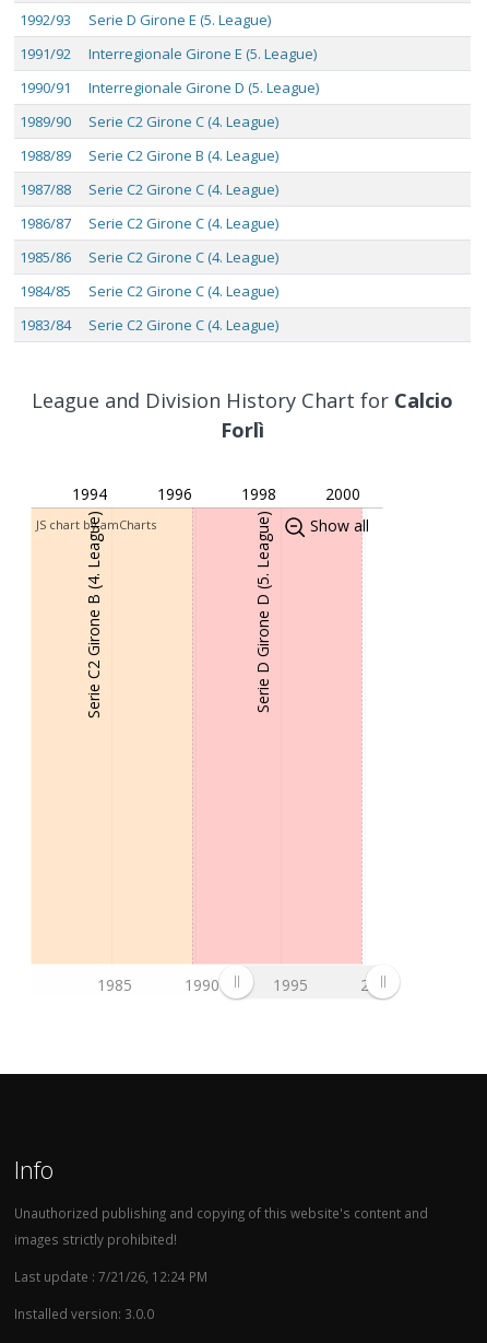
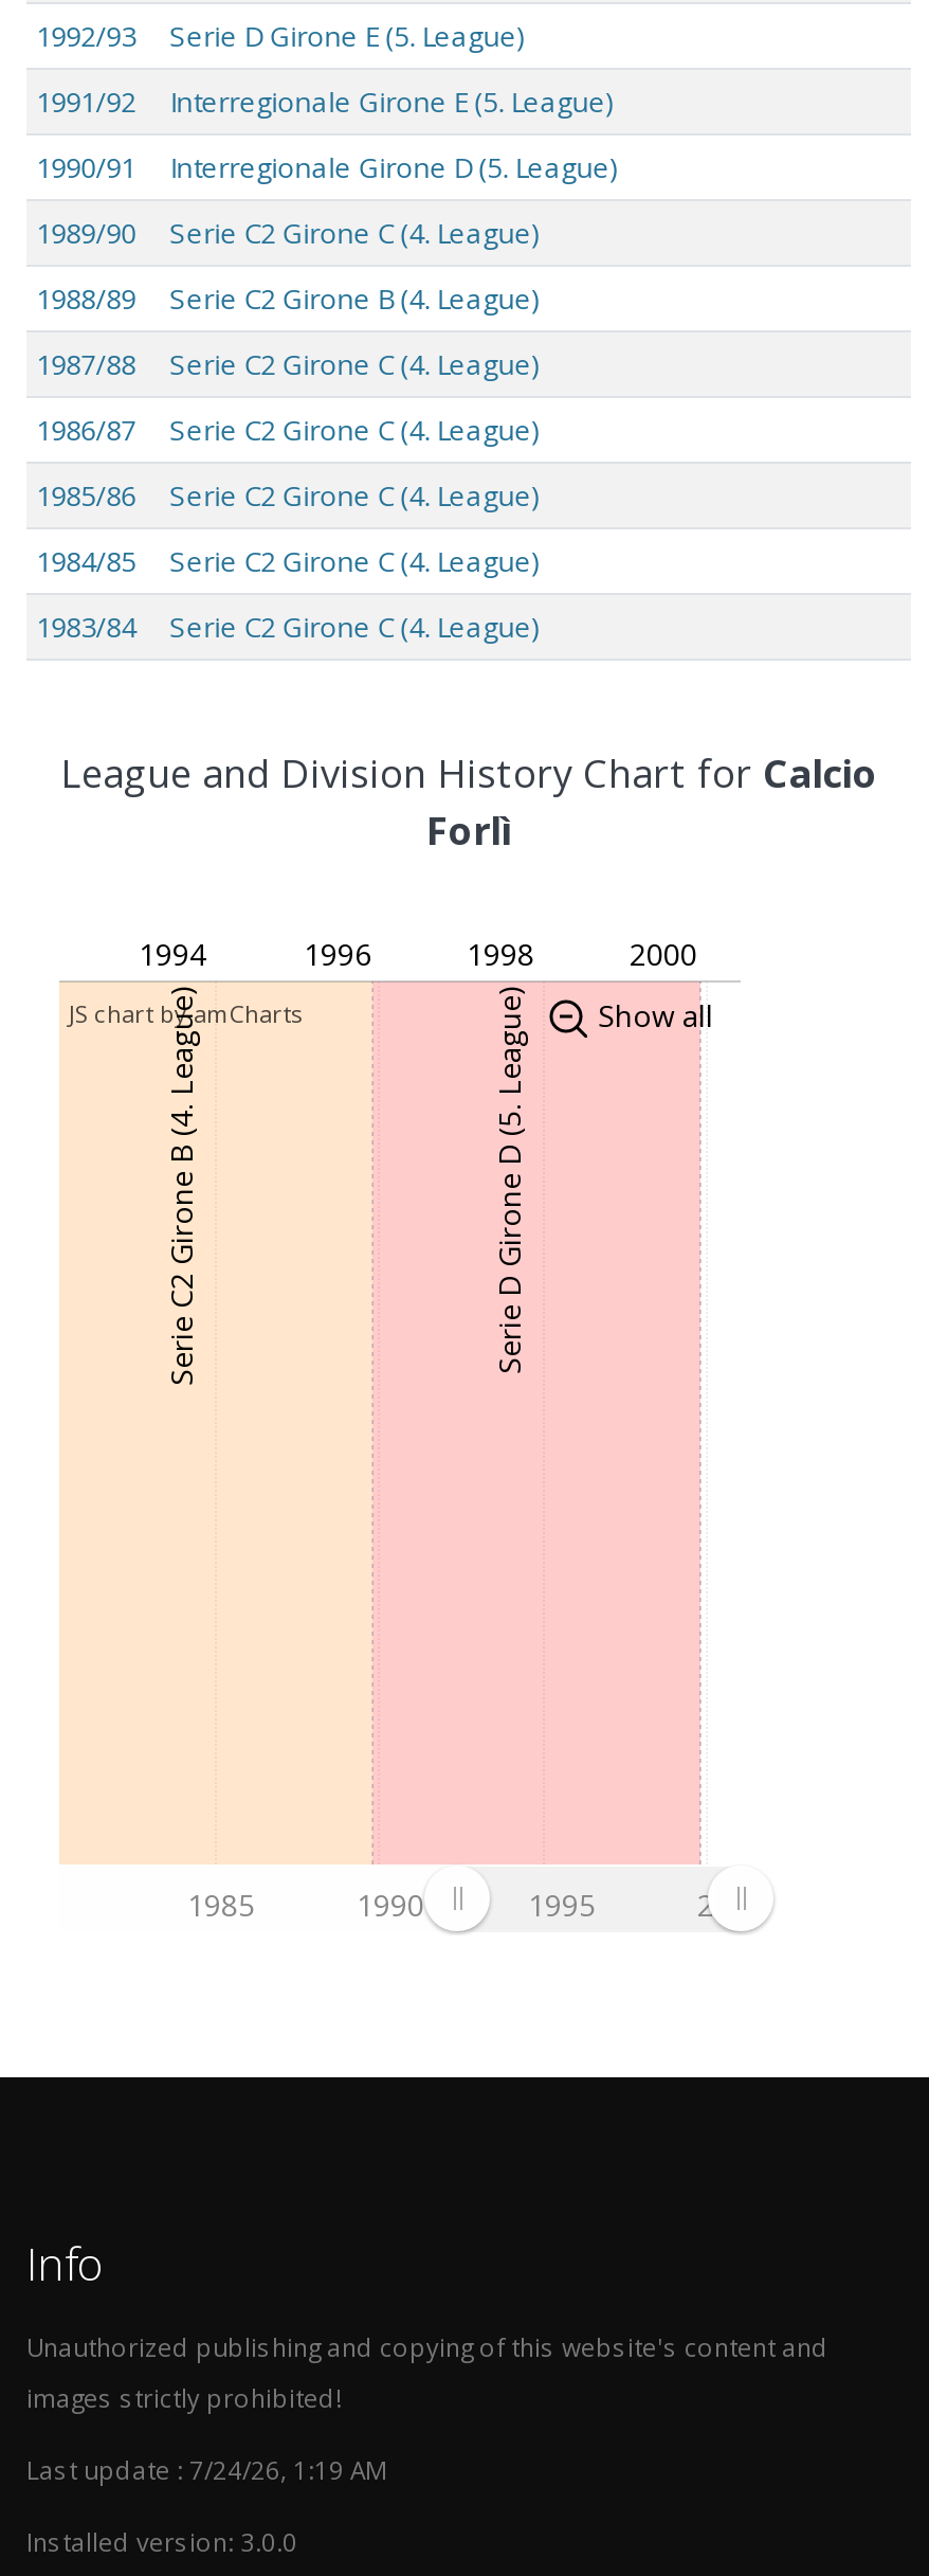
- Last update : 7/21/26, 12:24 PM
+ Last update : 7/24/26, 1:19 AM
